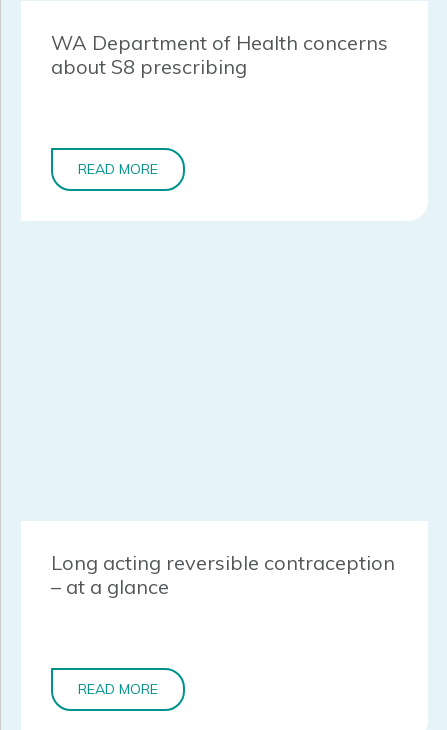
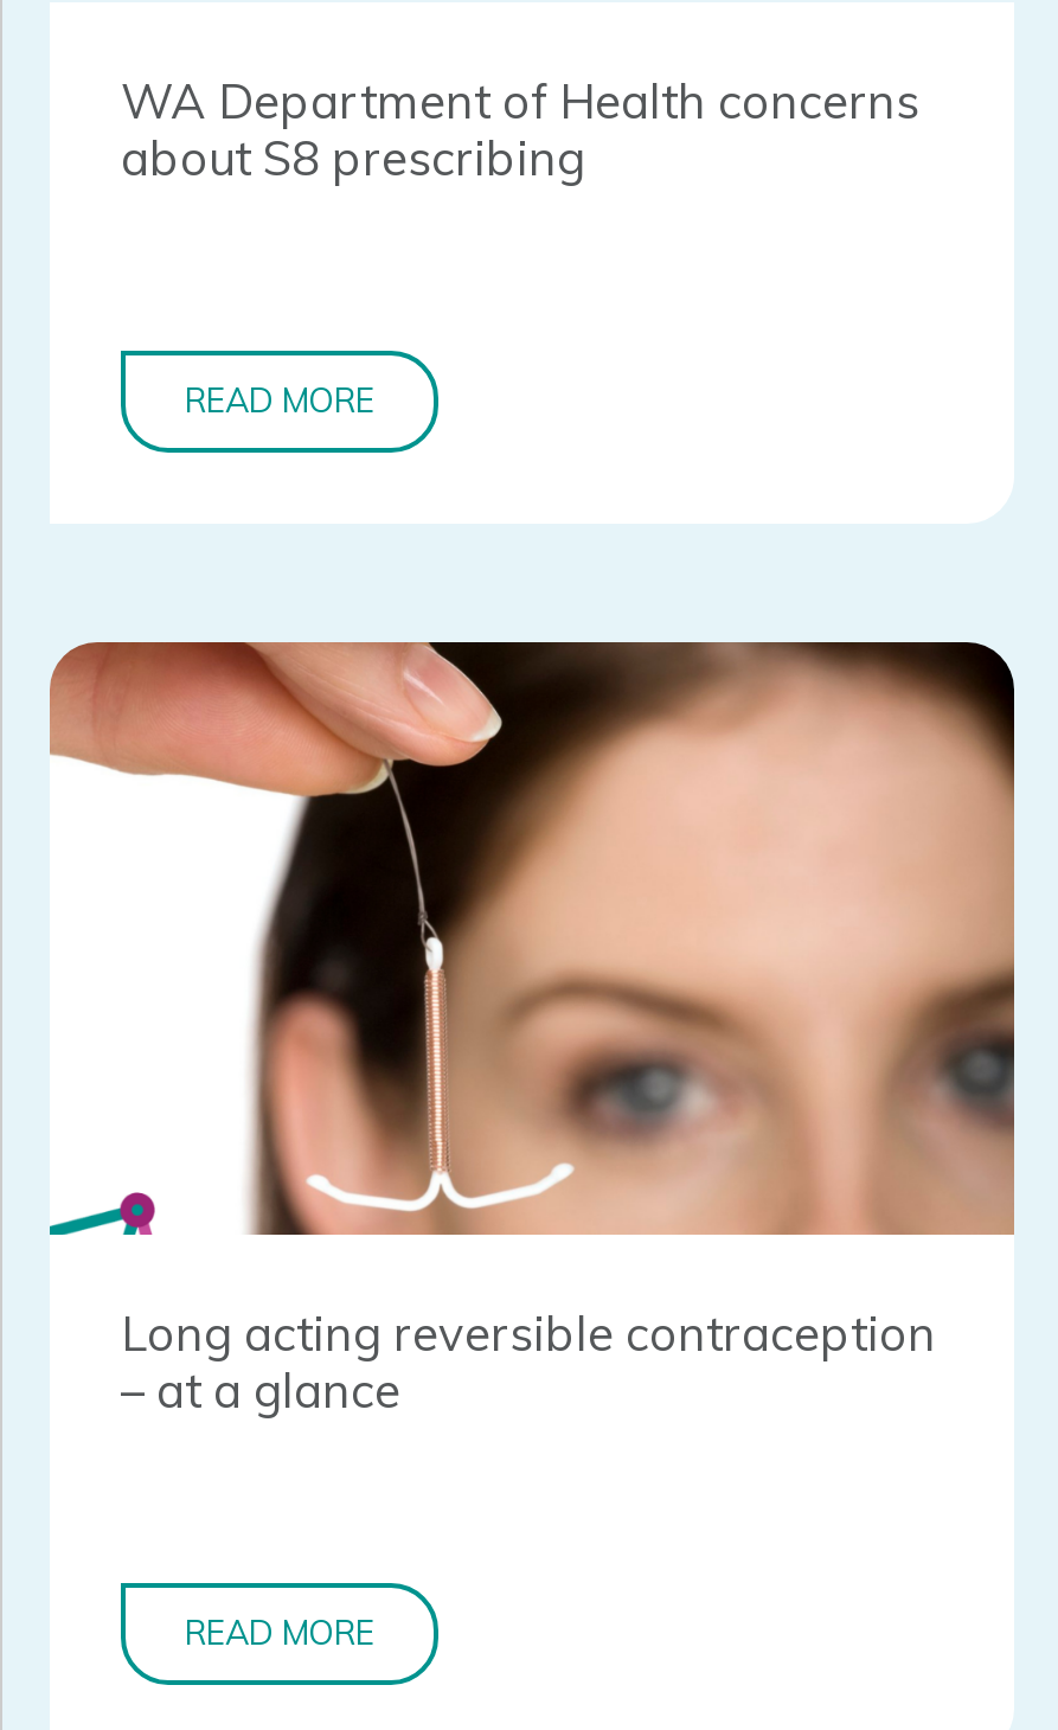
+ [image]
